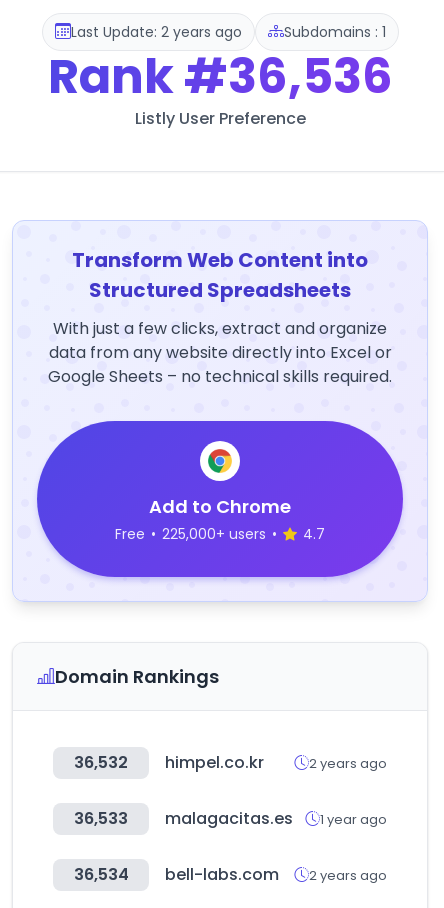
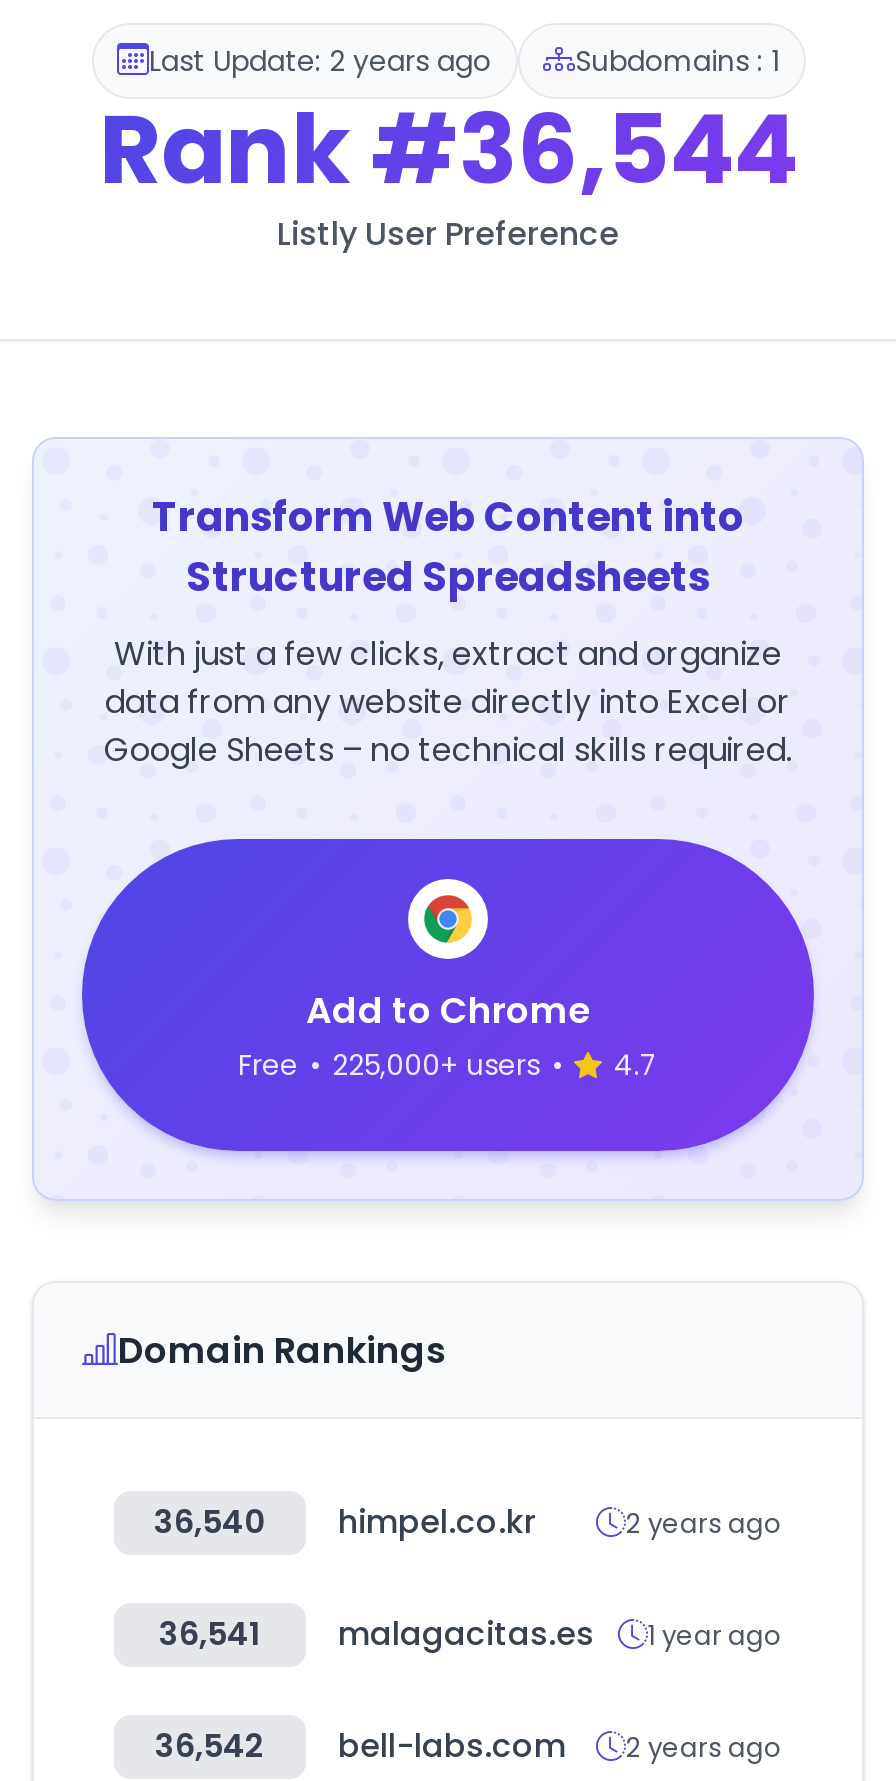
- Rank #36,536
+ Rank #36,544

- 36,532 himpel.co.kr
+ 36,540 himpel.co.kr

- 36,533 malagacitas.es 1 year ago
+ 36,541 malagacitas.es 1 year ago

- 36,534 bell-labs.com 2 years ago
+ 36,542 bell-labs.com 2 years ago
